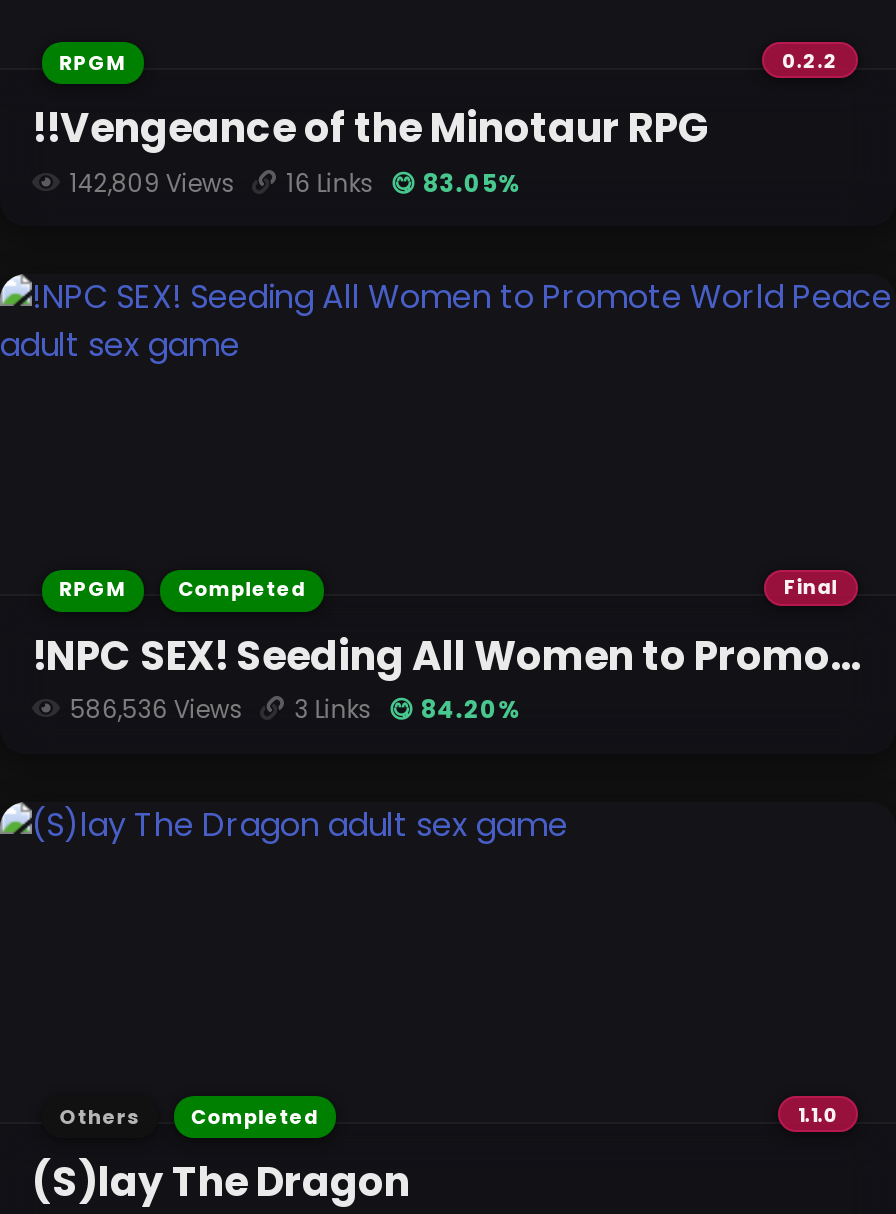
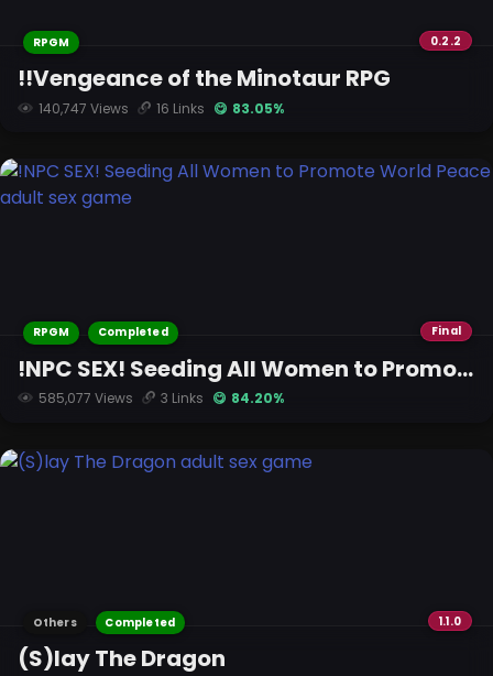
- 142,809 Views
+ 140,747 Views

- 586,536 Views
+ 585,077 Views
